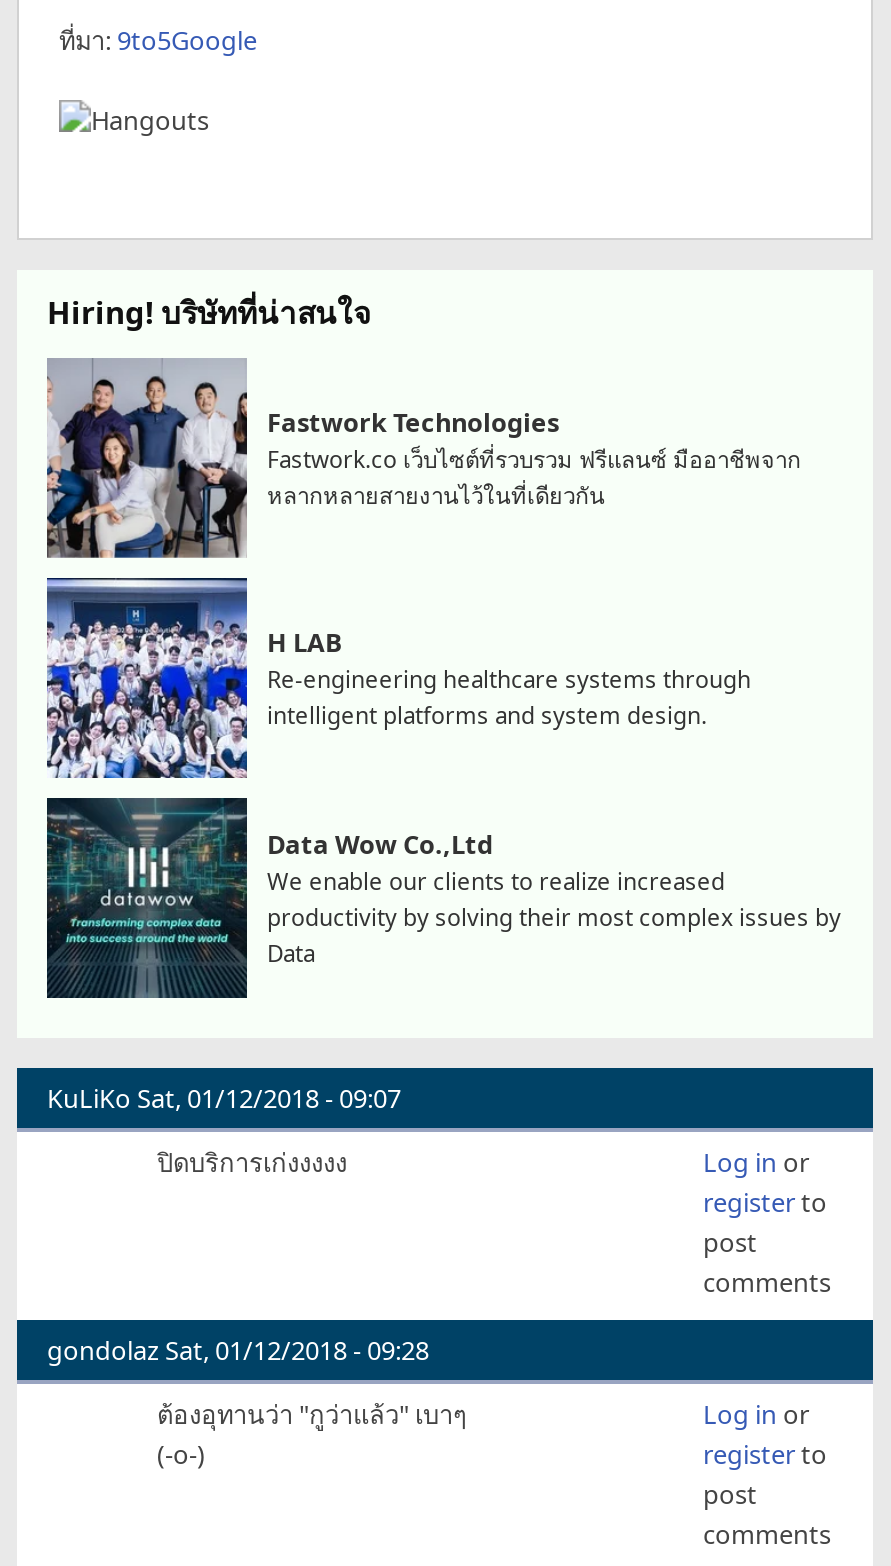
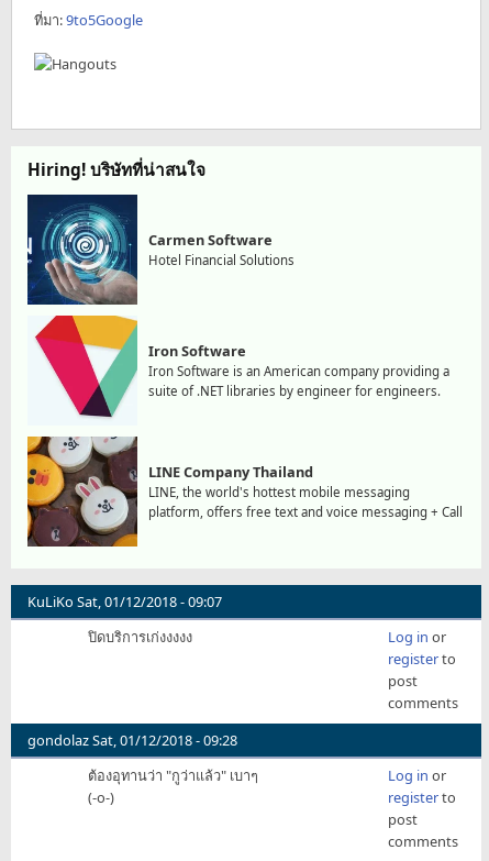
- [image]
- Fastwork Technologies
- Fastwork.co เว็บไซต์ที่รวบรวม ฟรีแลนซ์ มืออาชีพจาก
- หลากหลายสายงานไว้ในที่เดียวกัน
+ [image]
+ Carmen Software
+ Hotel Financial Solutions

- [image]
- H LAB
- Re-engineering healthcare systems through
- intelligent platforms and system design.
+ [image]
+ Iron Software
+ Iron Software is an American company providing a
+ suite of .NET libraries by engineer for engineers.

- [image]
- Data Wow Co.,Ltd
- We enable our clients to realize increased
- productivity by solving their most complex issues by
- Data
+ [image]
+ LINE Company Thailand
+ LINE, the world's hottest mobile messaging
+ platform, offers free text and voice messaging + Call
